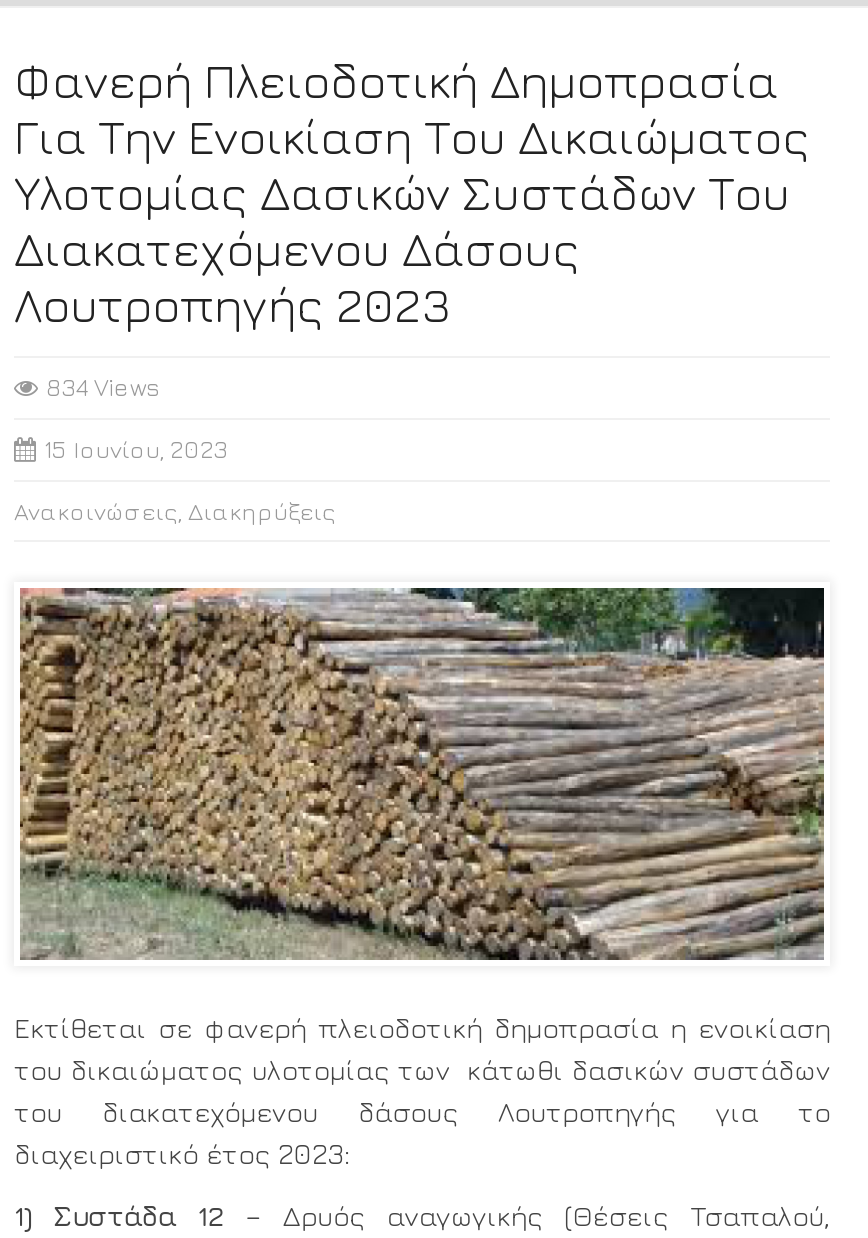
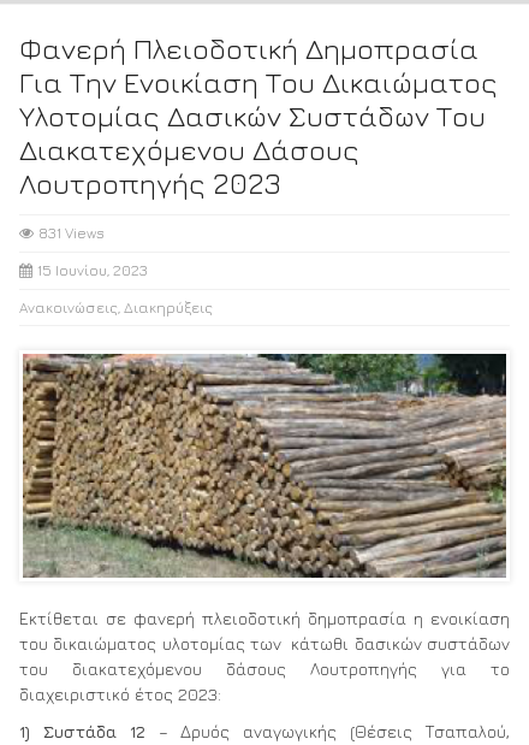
- 834 Views
+ 831 Views
